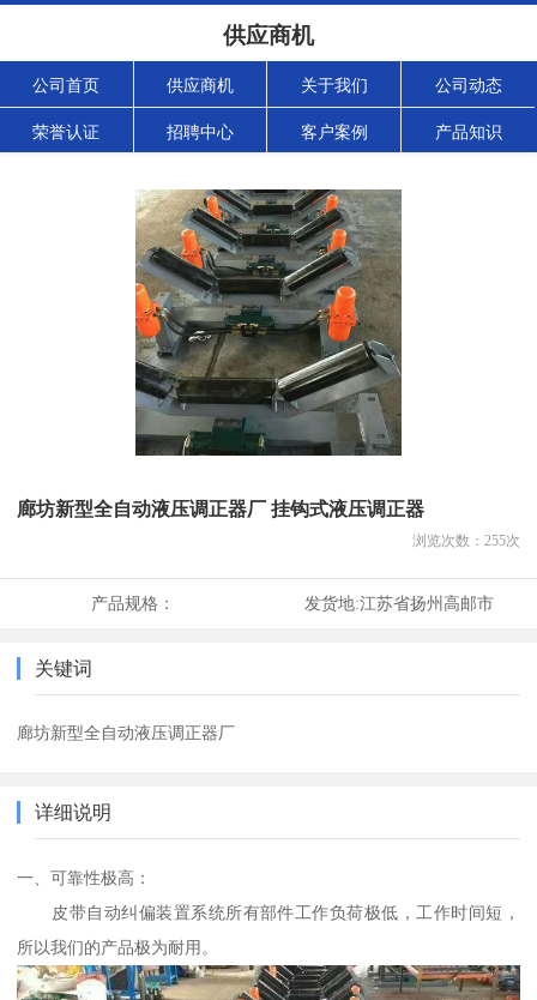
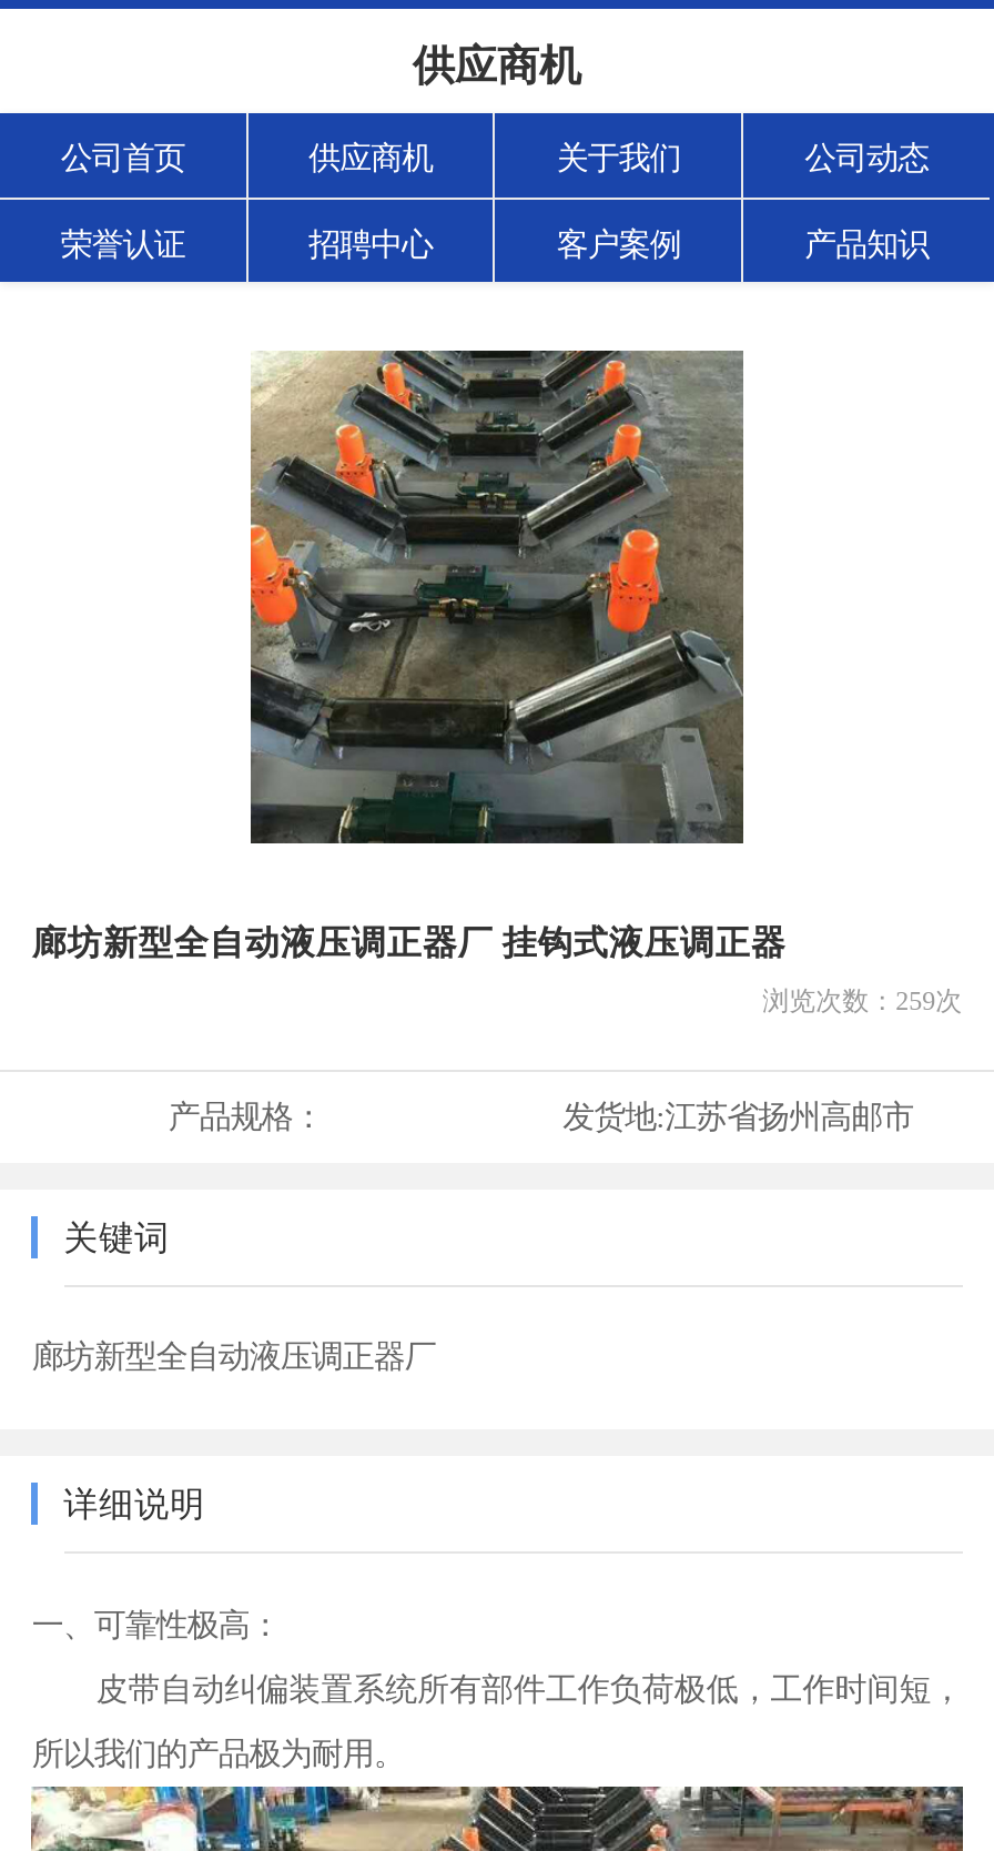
- 浏览次数：255次
+ 浏览次数：259次
